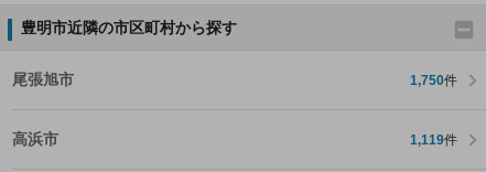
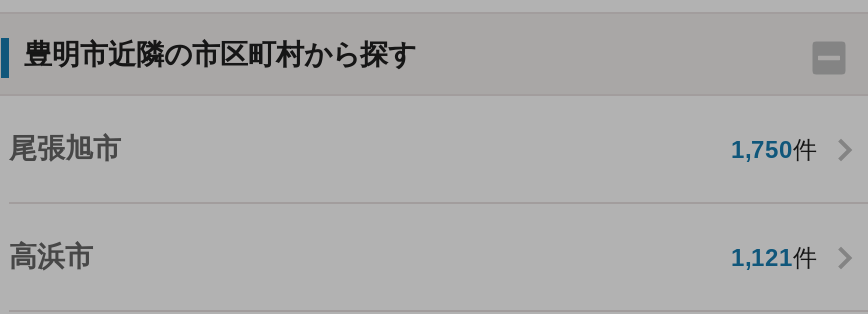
- 1,119件
+ 1,121件
